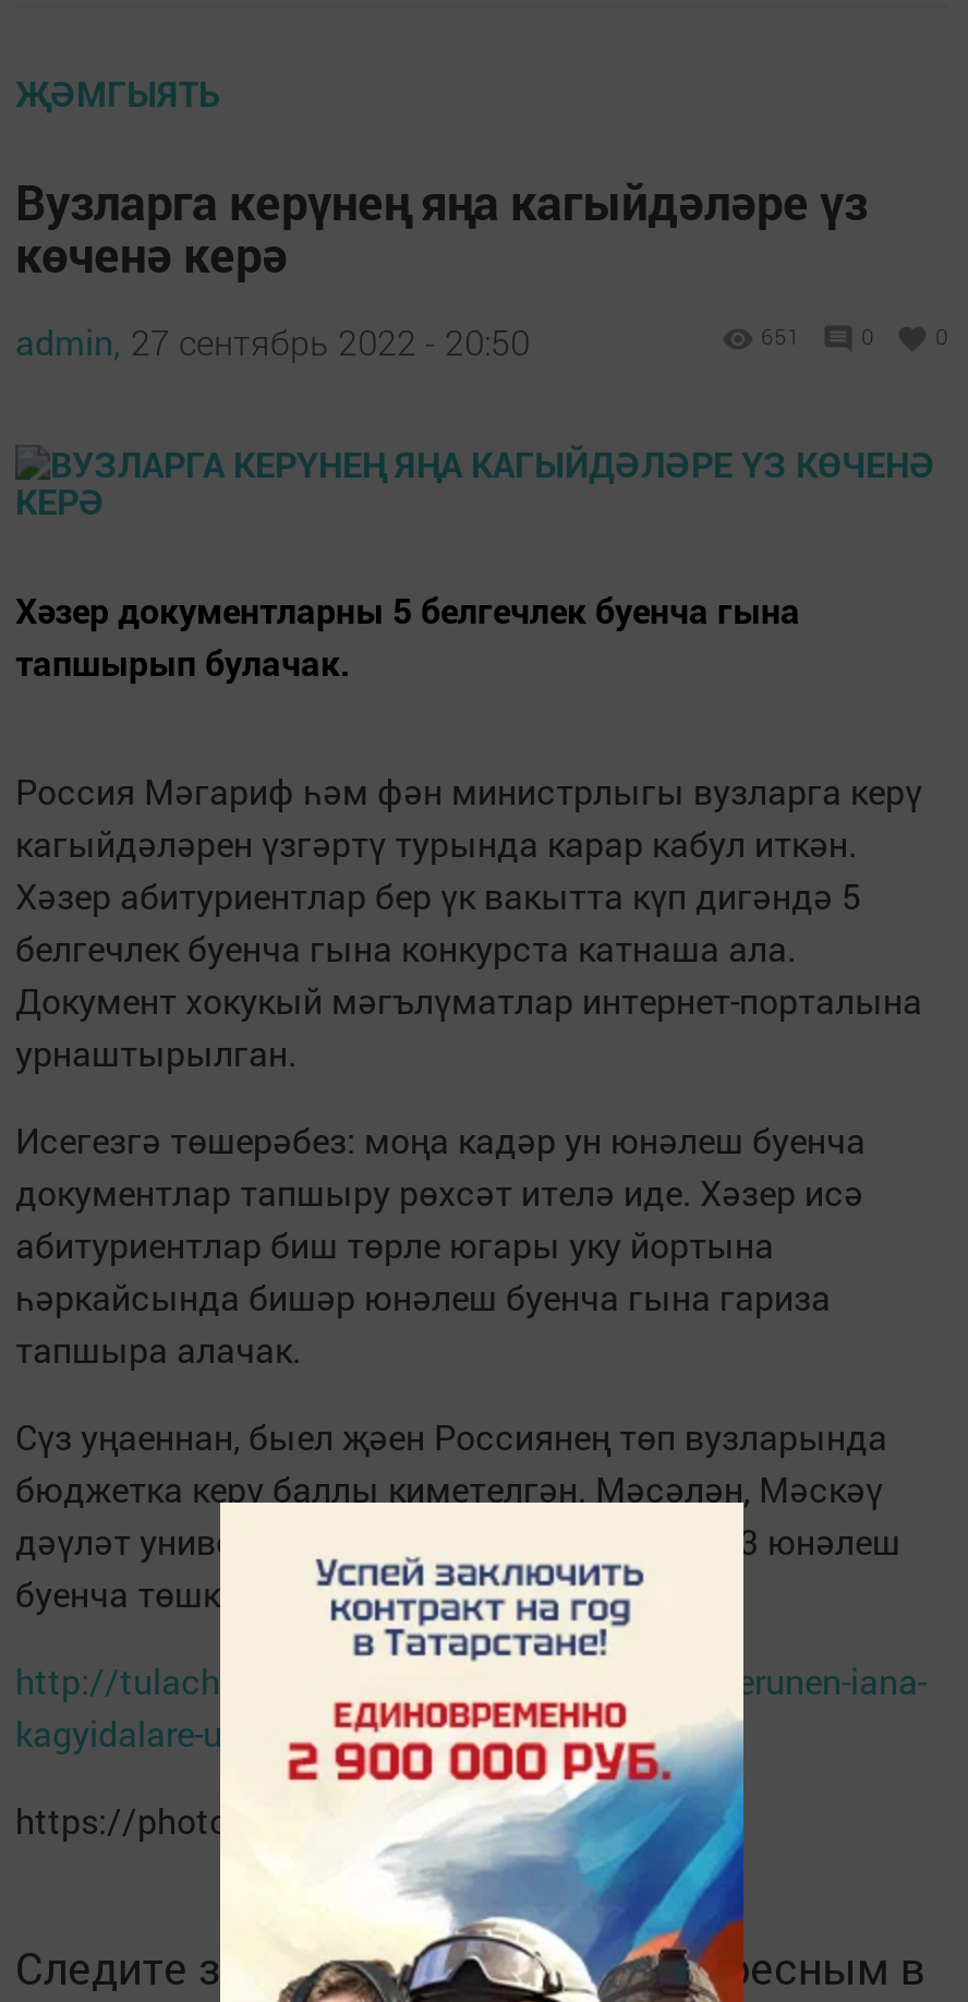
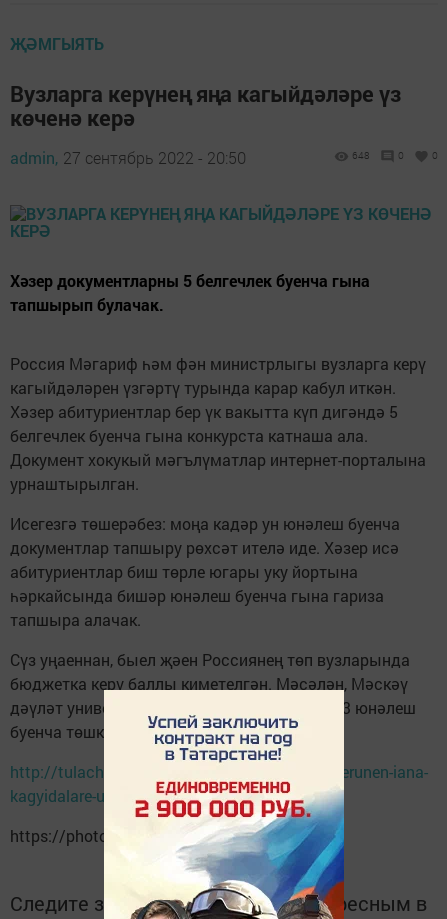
- 651
+ 648
